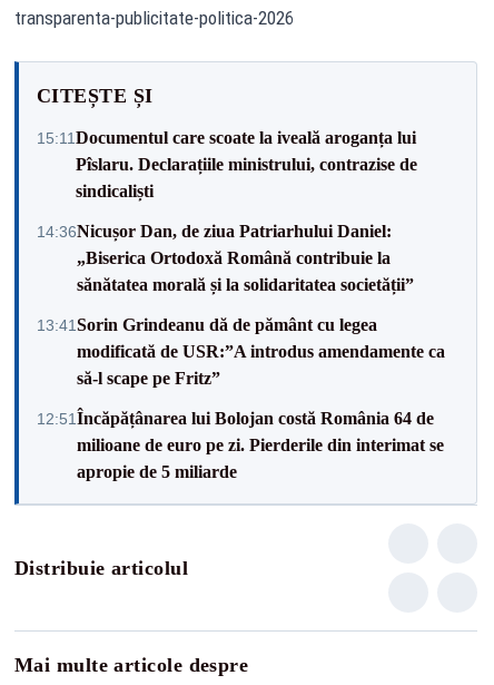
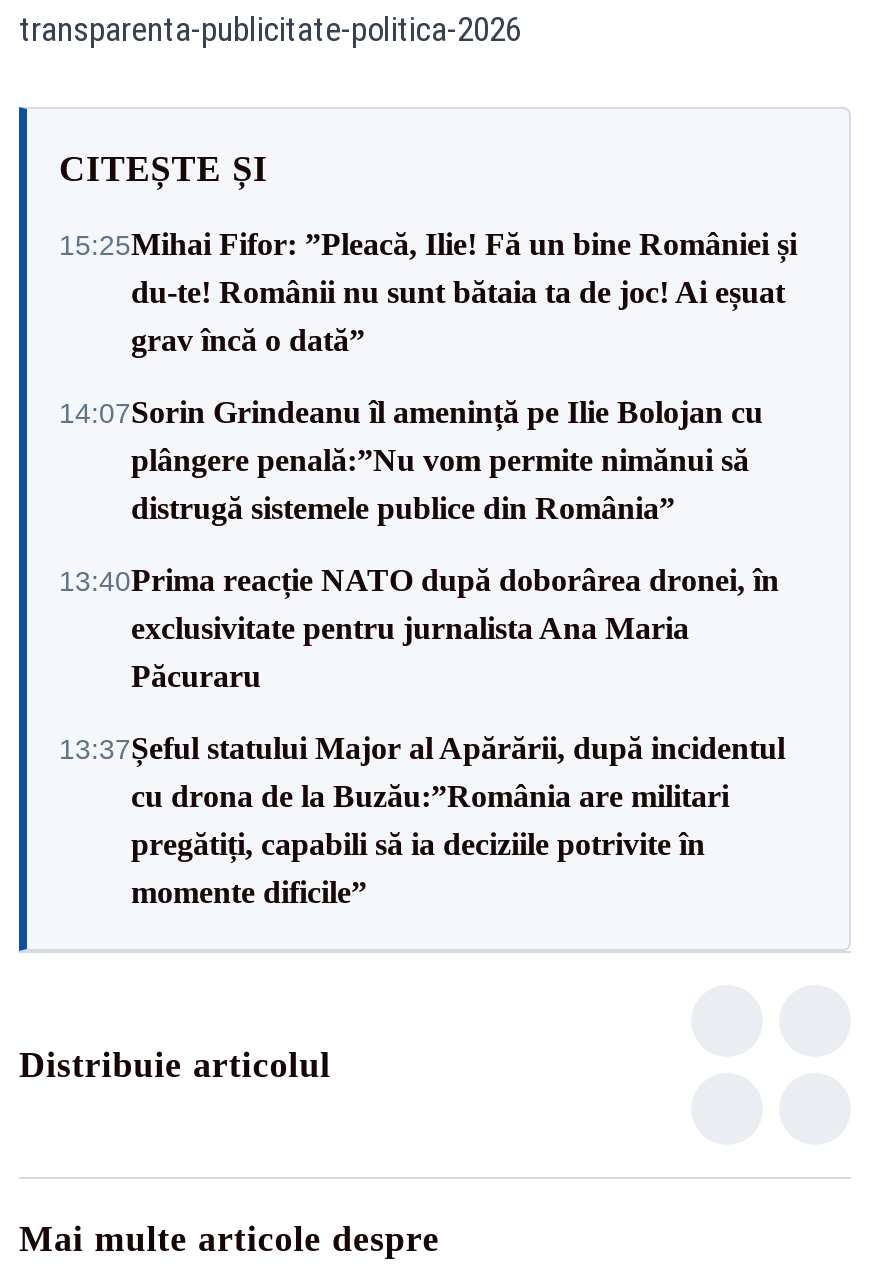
- 15:11Documentul care scoate la iveală aroganța lui
- Pîslaru. Declarațiile ministrului, contrazise de
- sindicaliști
+ 15:25Mihai Fifor: ”Pleacă, Ilie! Fă un bine României și
+ du-te! Românii nu sunt bătaia ta de joc! Ai eșuat
+ grav încă o dată”

- 14:36Nicușor Dan, de ziua Patriarhului Daniel:
- „Biserica Ortodoxă Română contribuie la
- sănătatea morală și la solidaritatea societății”
+ 14:07Sorin Grindeanu îl amenință pe Ilie Bolojan cu
+ plângere penală:”Nu vom permite nimănui să
+ distrugă sistemele publice din România”

- 13:41Sorin Grindeanu dă de pământ cu legea
- modificată de USR:”A introdus amendamente ca
- să-l scape pe Fritz”
+ 13:40Prima reacție NATO după doborârea dronei, în
+ exclusivitate pentru jurnalista Ana Maria
+ Păcuraru

- 12:51 Încăpățânarea lui Bolojan costă România 64 de
- milioane de euro pe zi. Pierderile din interimat se
- apropie de 5 miliarde
+ 13:37Șeful statului Major al Apărării, după incidentul
+ cu drona de la Buzău:”România are militari
+ pregătiți, capabili să ia deciziile potrivite în
+ momente dificile”
